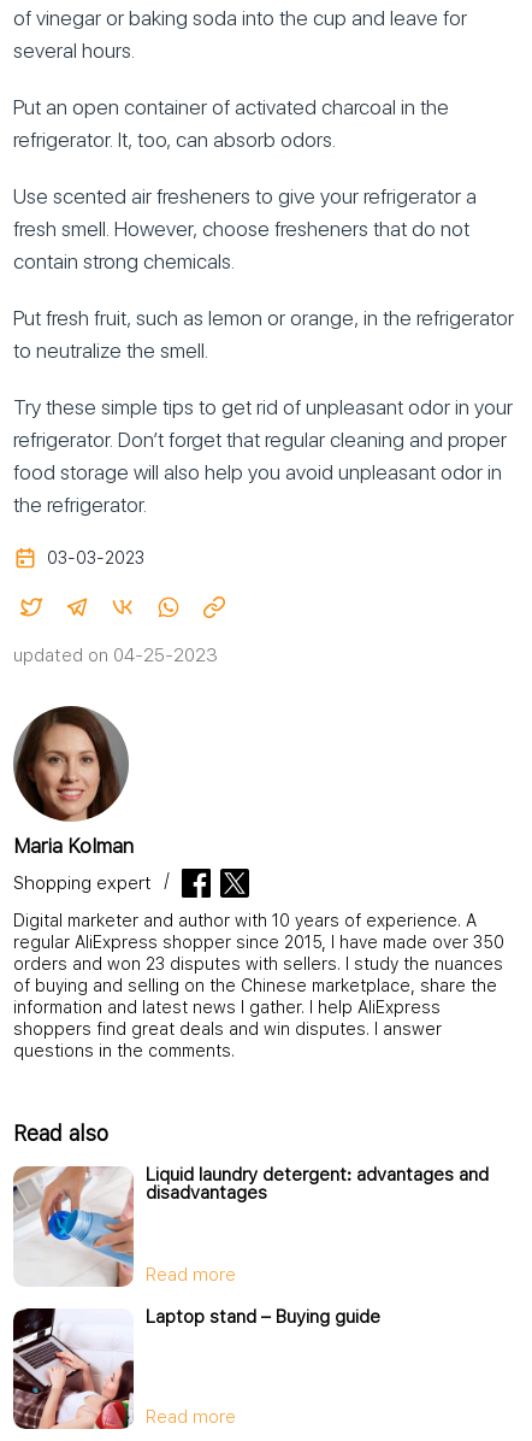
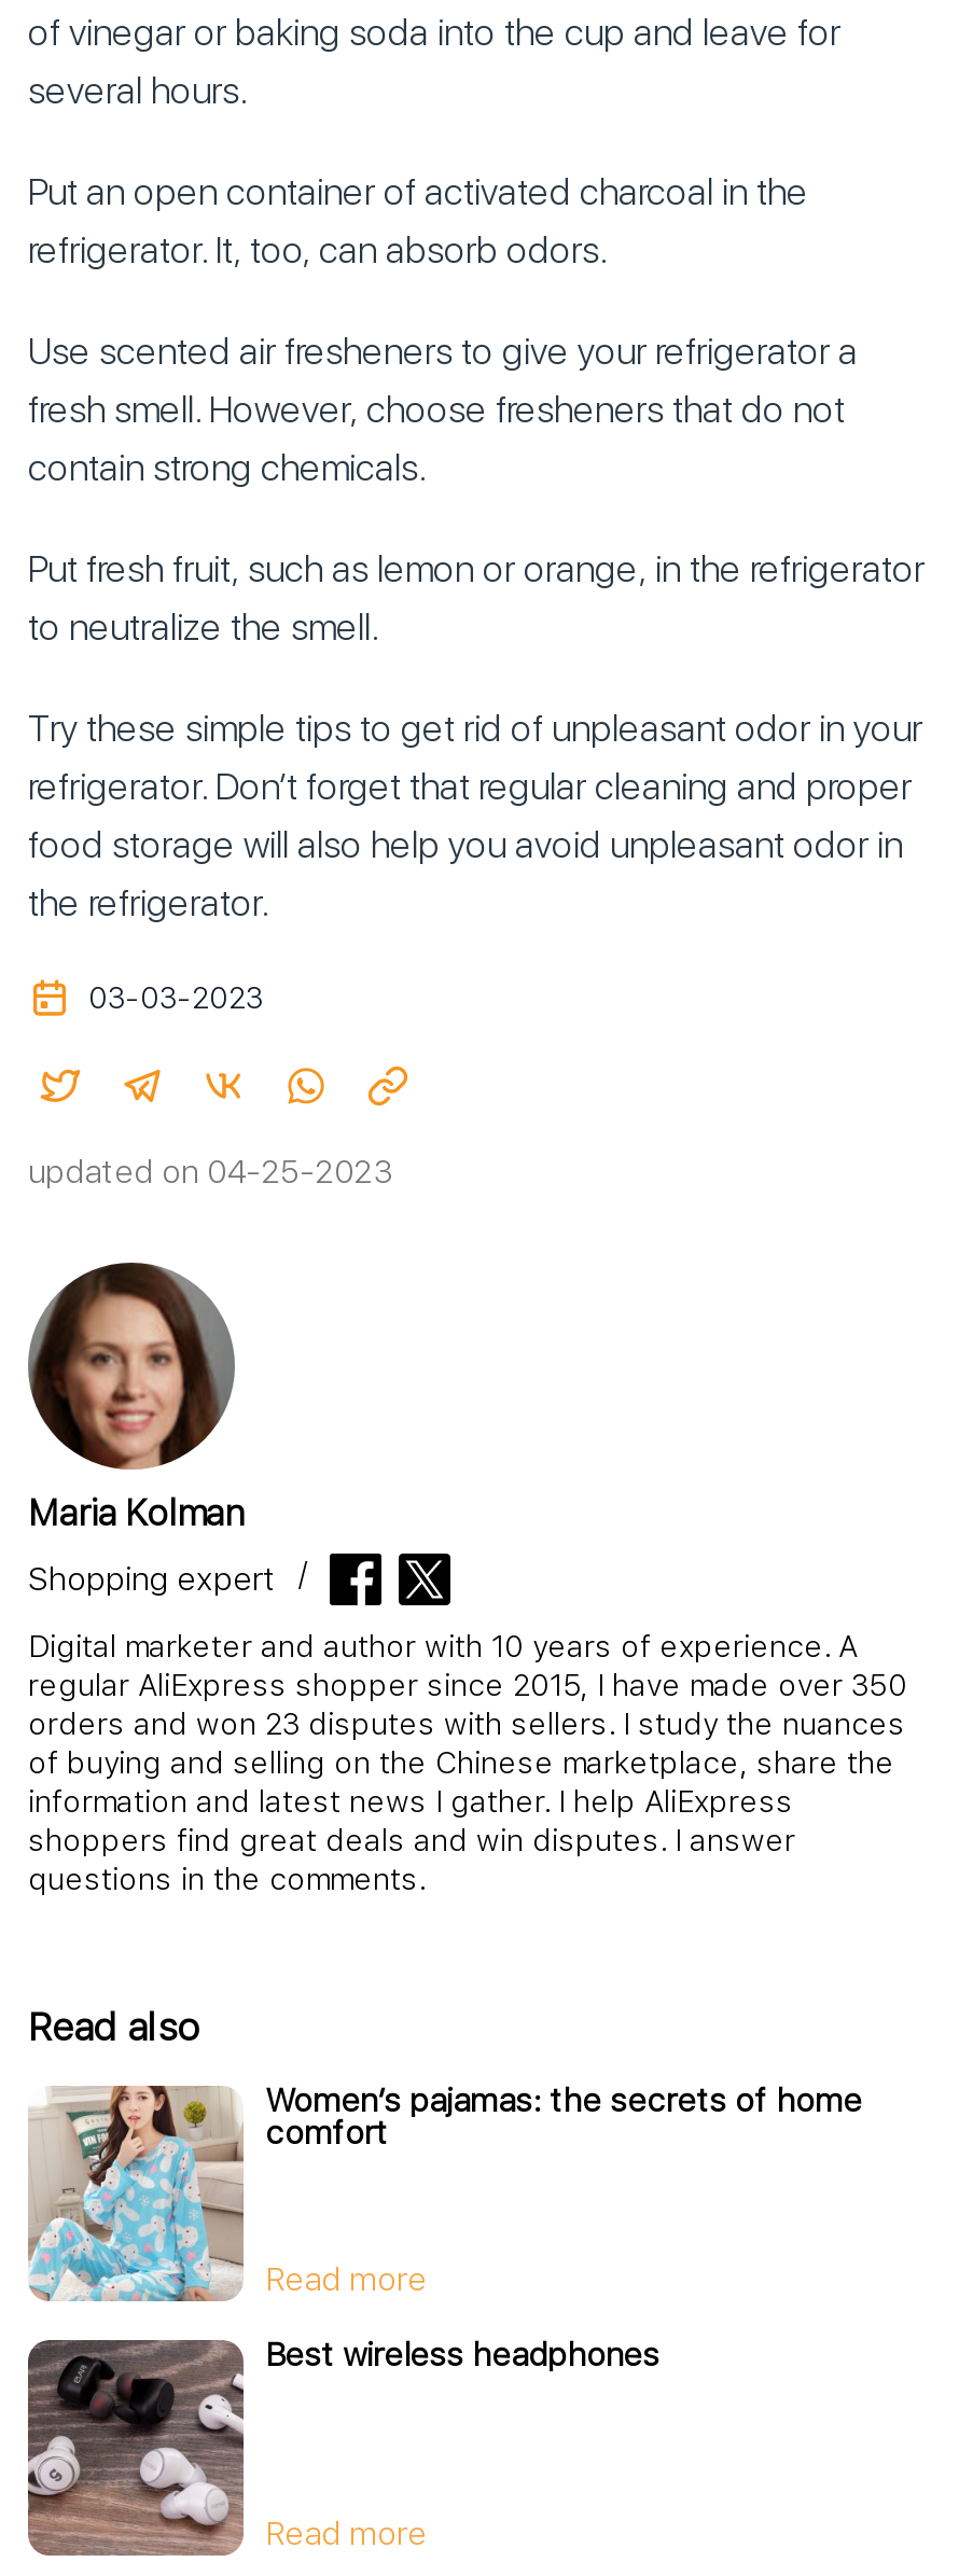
- [image]
- Liquid laundry detergent: advantages and
- disadvantages
+ [image]
+ Women’s pajamas: the secrets of home
+ comfort

- [image]
- Laptop stand – Buying guide
+ [image]
+ Best wireless headphones
